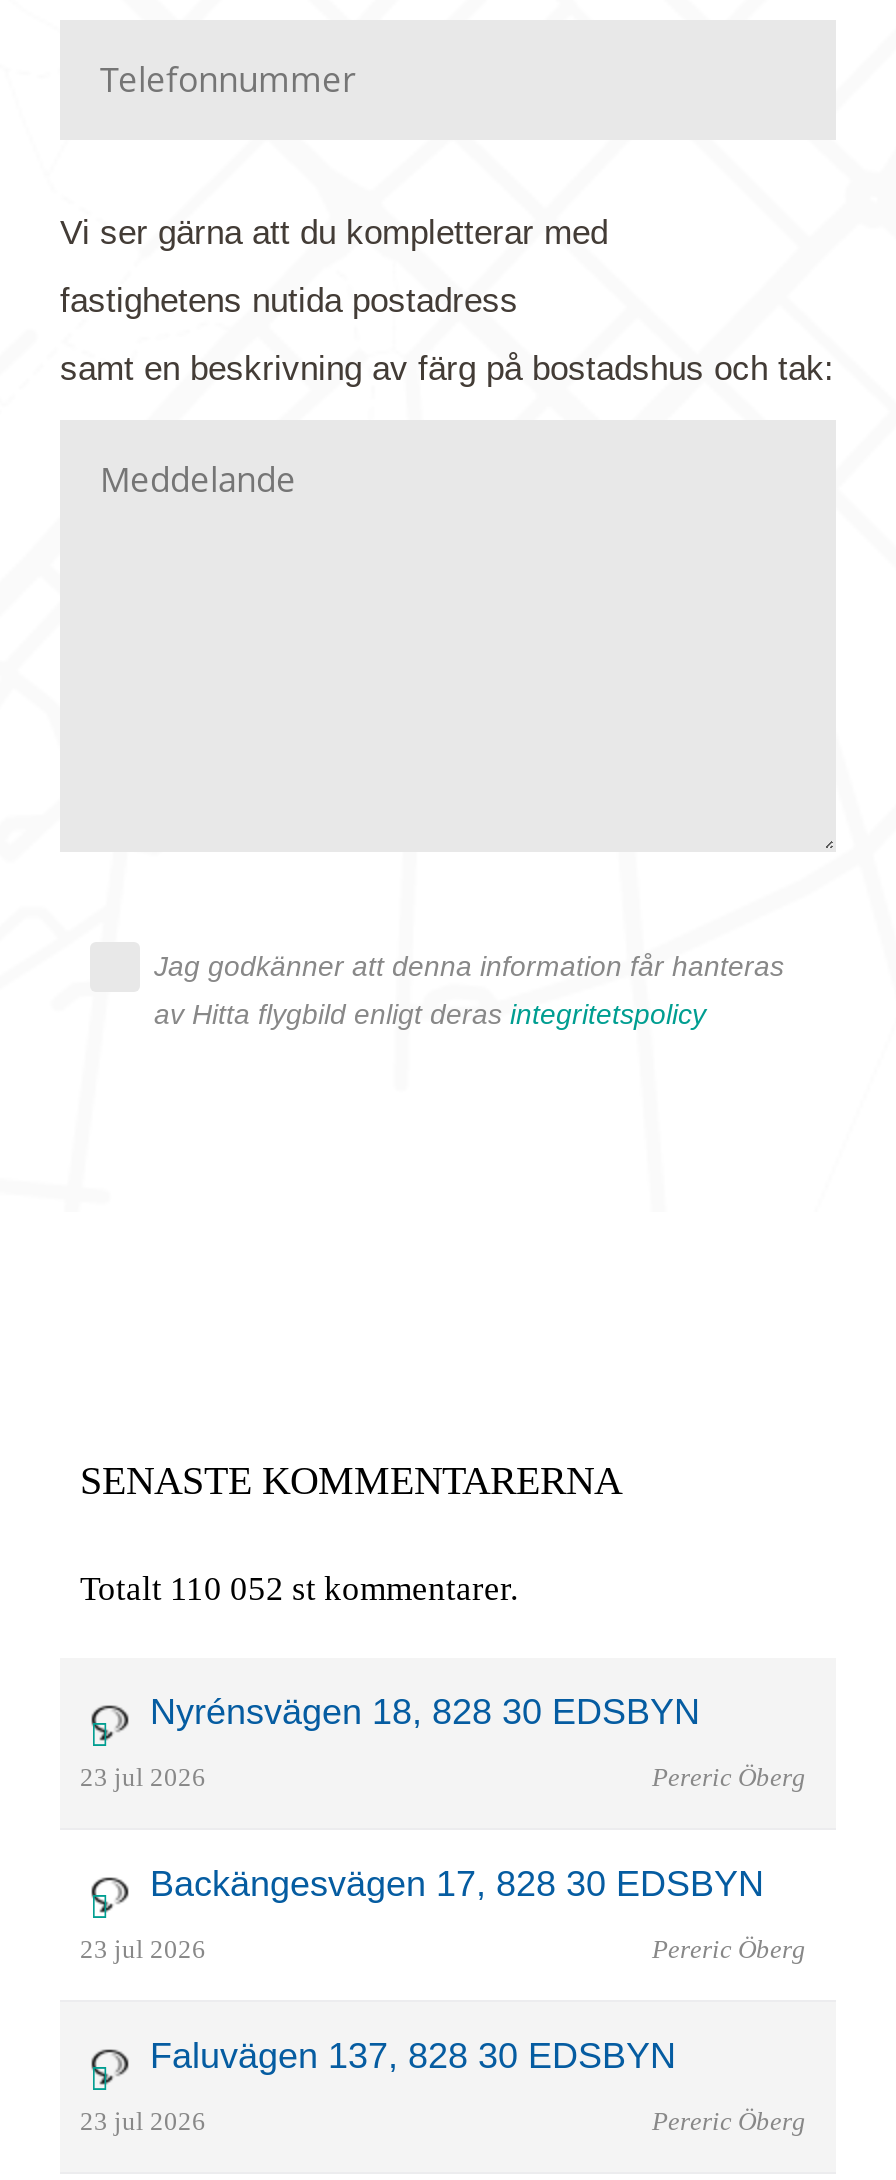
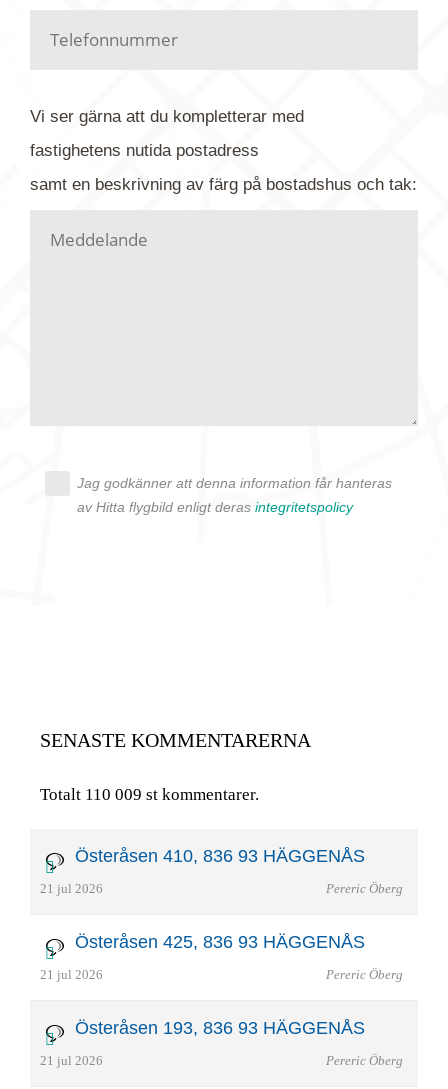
- Totalt 110 052 st kommentarer.
+ Totalt 110 009 st kommentarer.

- Nyrénsvägen 18, 828 30 EDSBYN
+ Österåsen 410, 836 93 HÄGGENÅS

- 23 jul 2026
+ 21 jul 2026

- Backängesvägen 17, 828 30 EDSBYN
+ Österåsen 425, 836 93 HÄGGENÅS

- 23 jul 2026
+ 21 jul 2026

- Faluvägen 137, 828 30 EDSBYN
+ Österåsen 193, 836 93 HÄGGENÅS

- 23 jul 2026
+ 21 jul 2026
